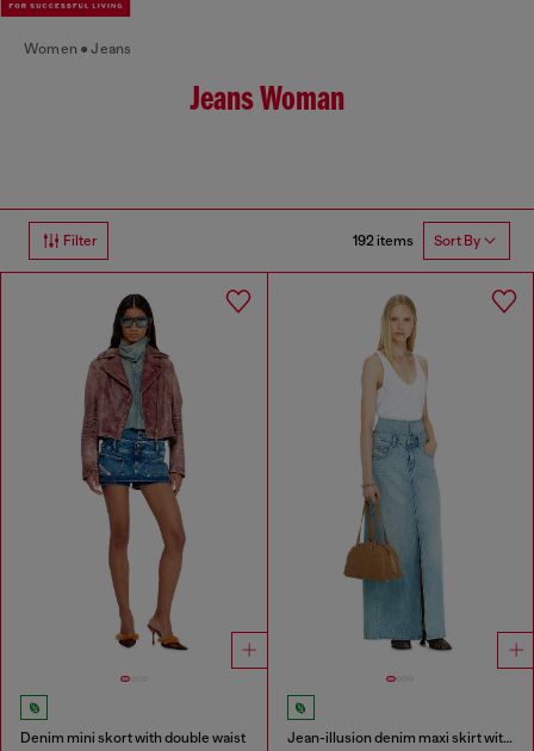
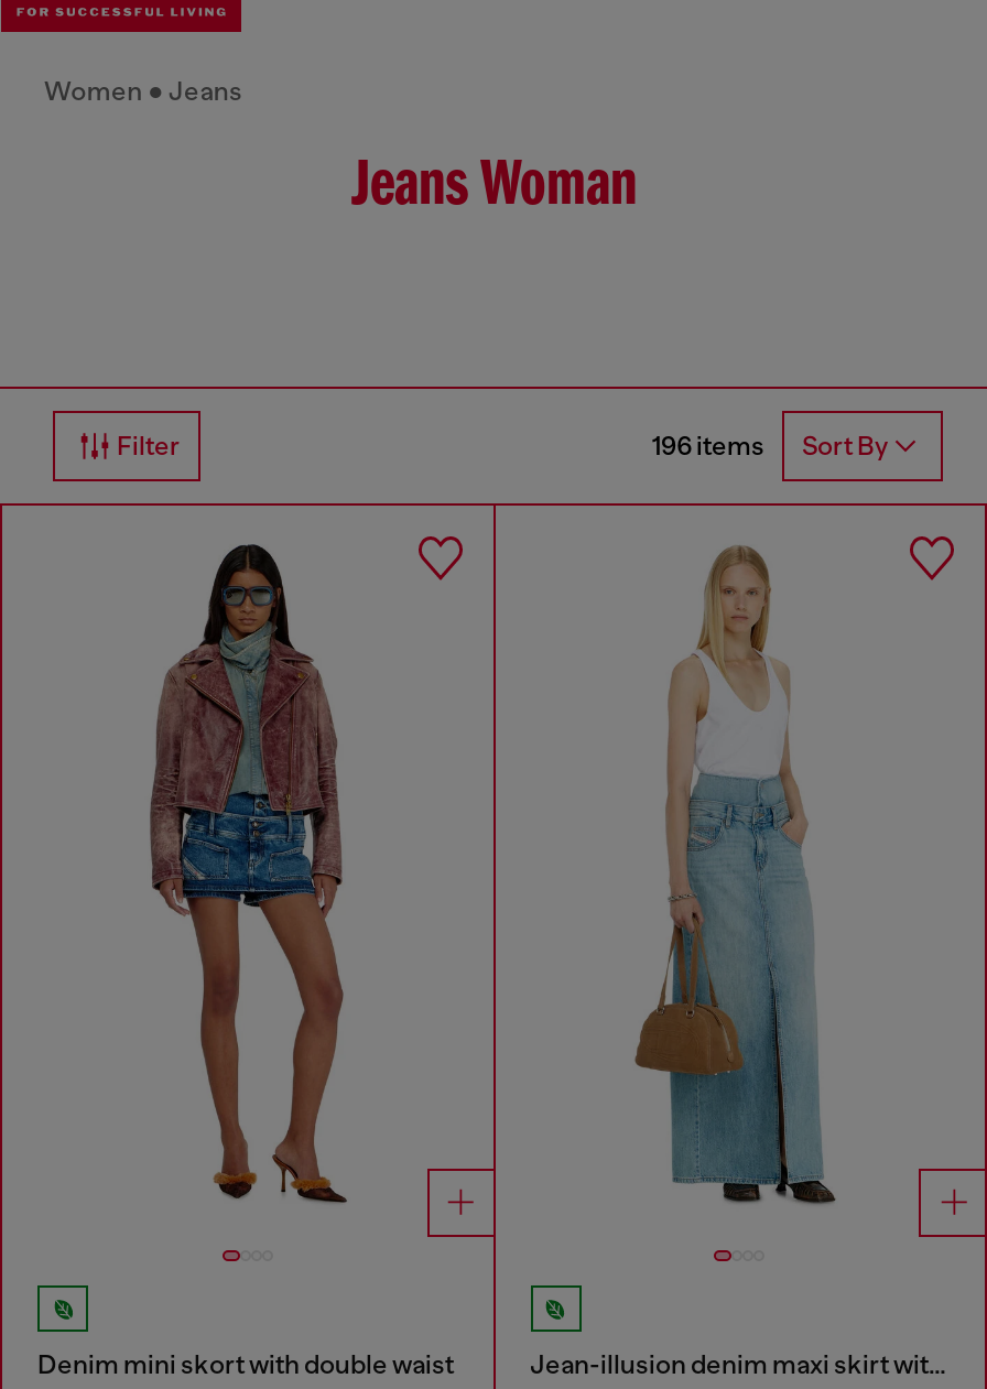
- 192 items Sort By
+ 196 items Sort By
